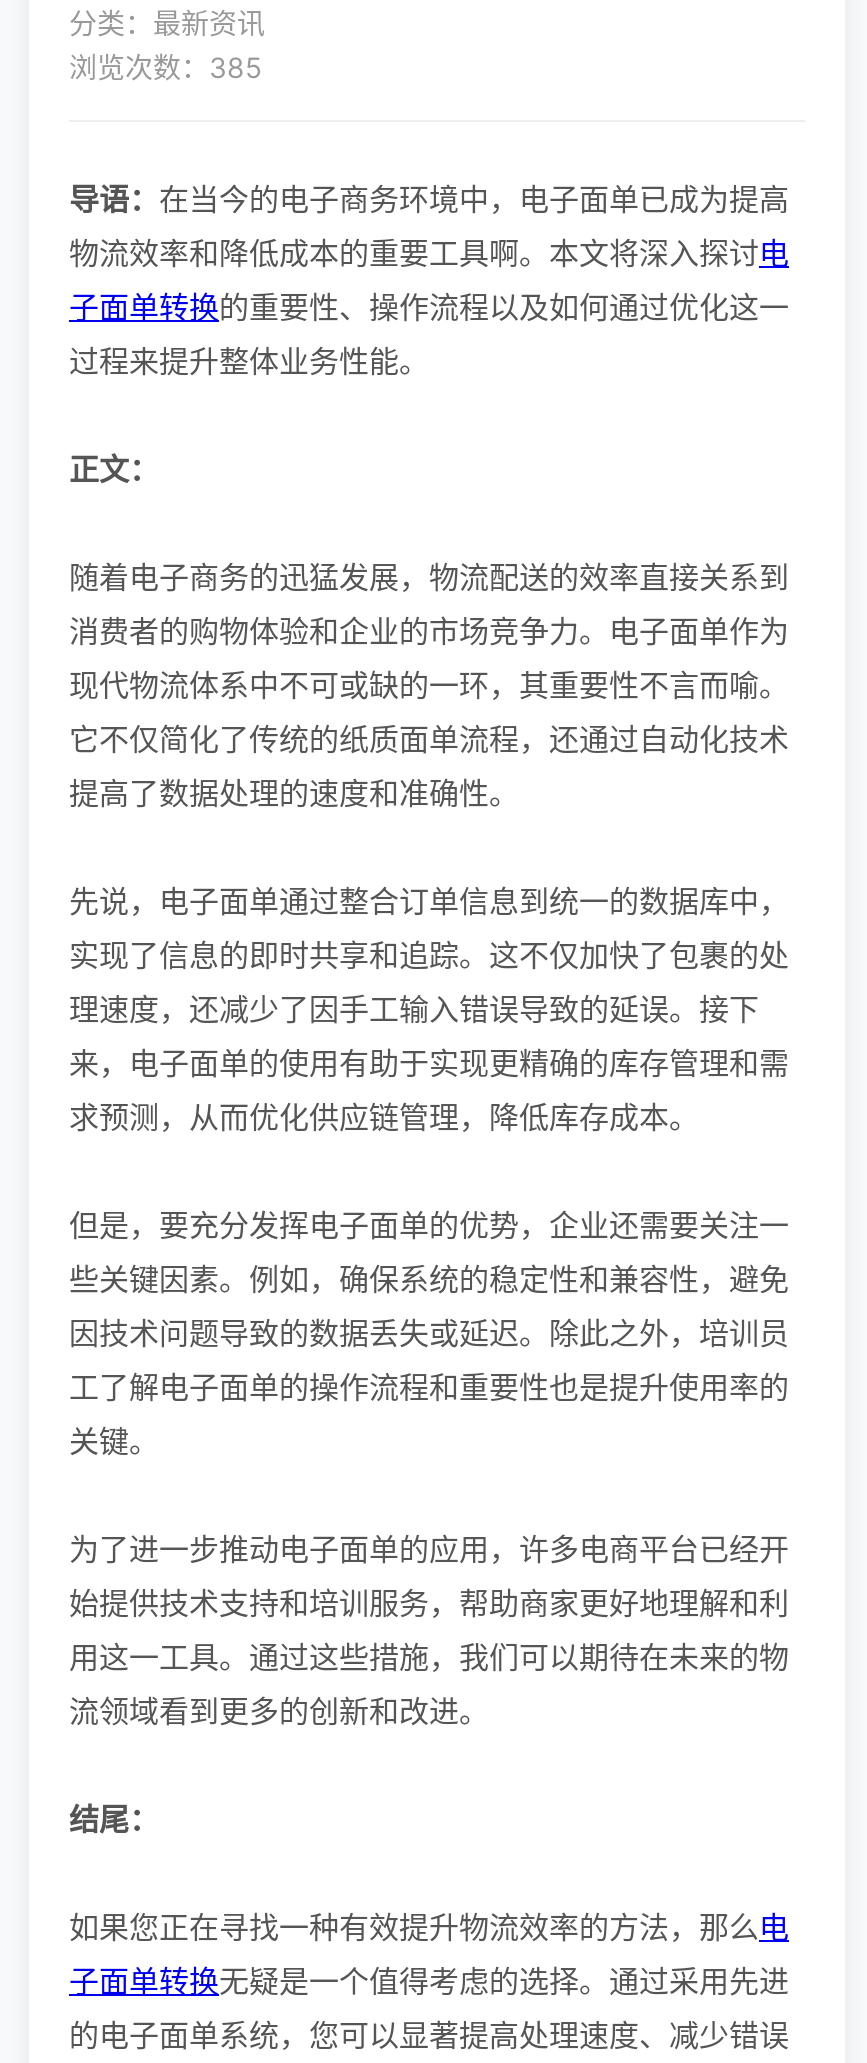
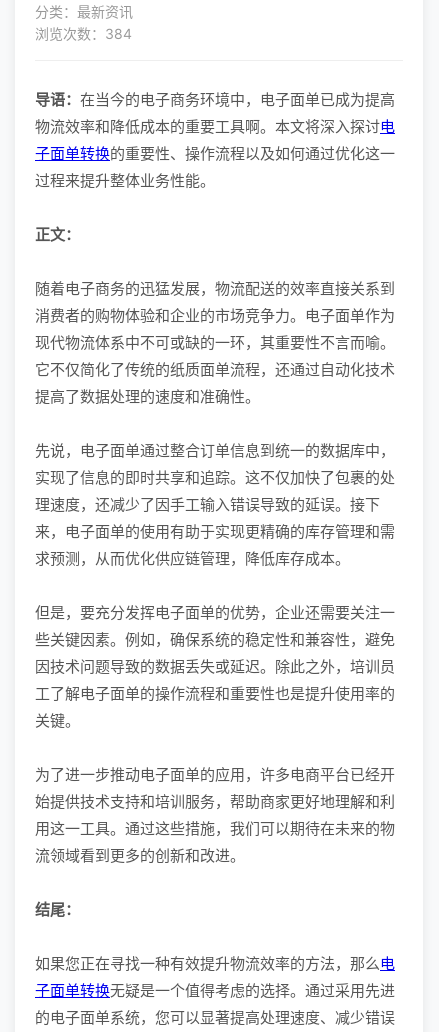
- 浏览次数：385
+ 浏览次数：384
